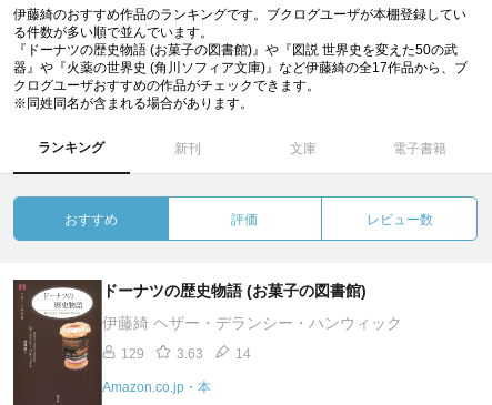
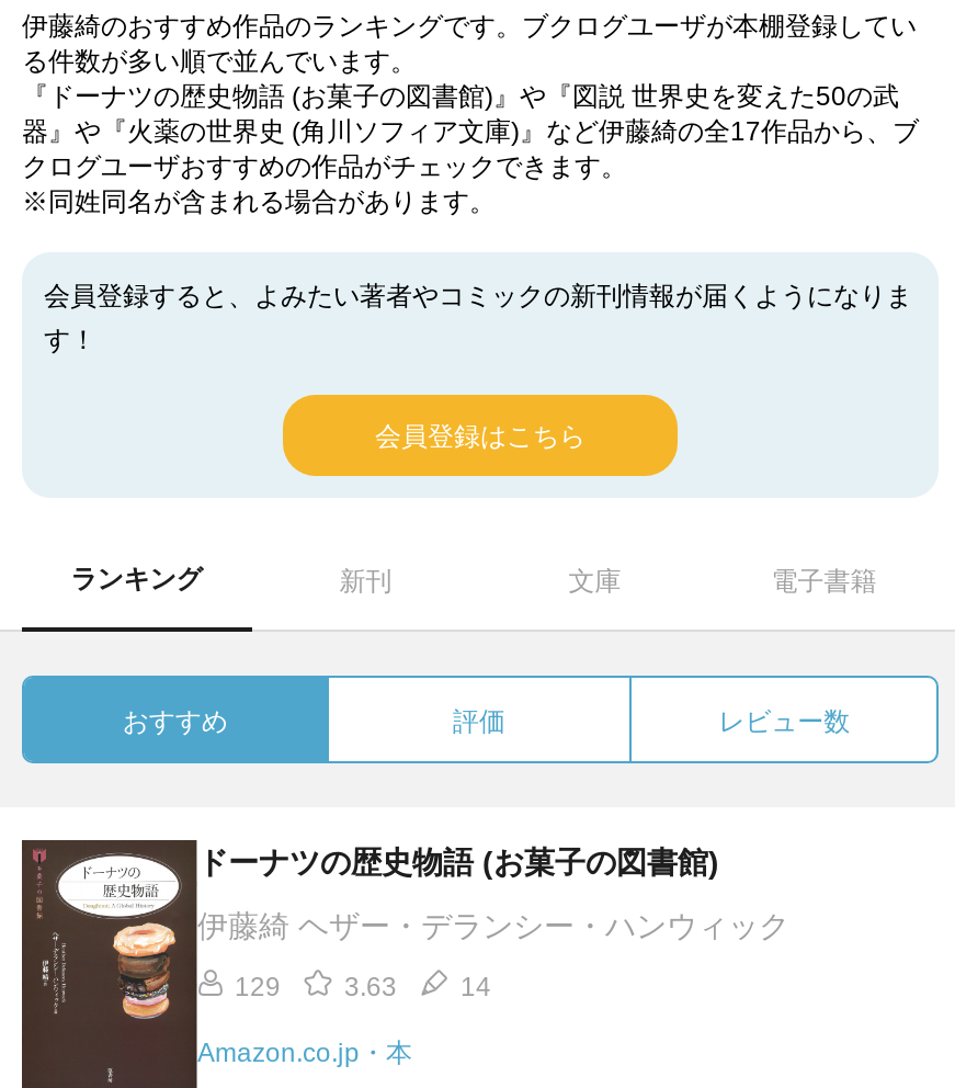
+ 会員登録すると、よみたい著者やコミックの新刊情報が届くようになりま
+ す！
+ 会員登録はこちら
